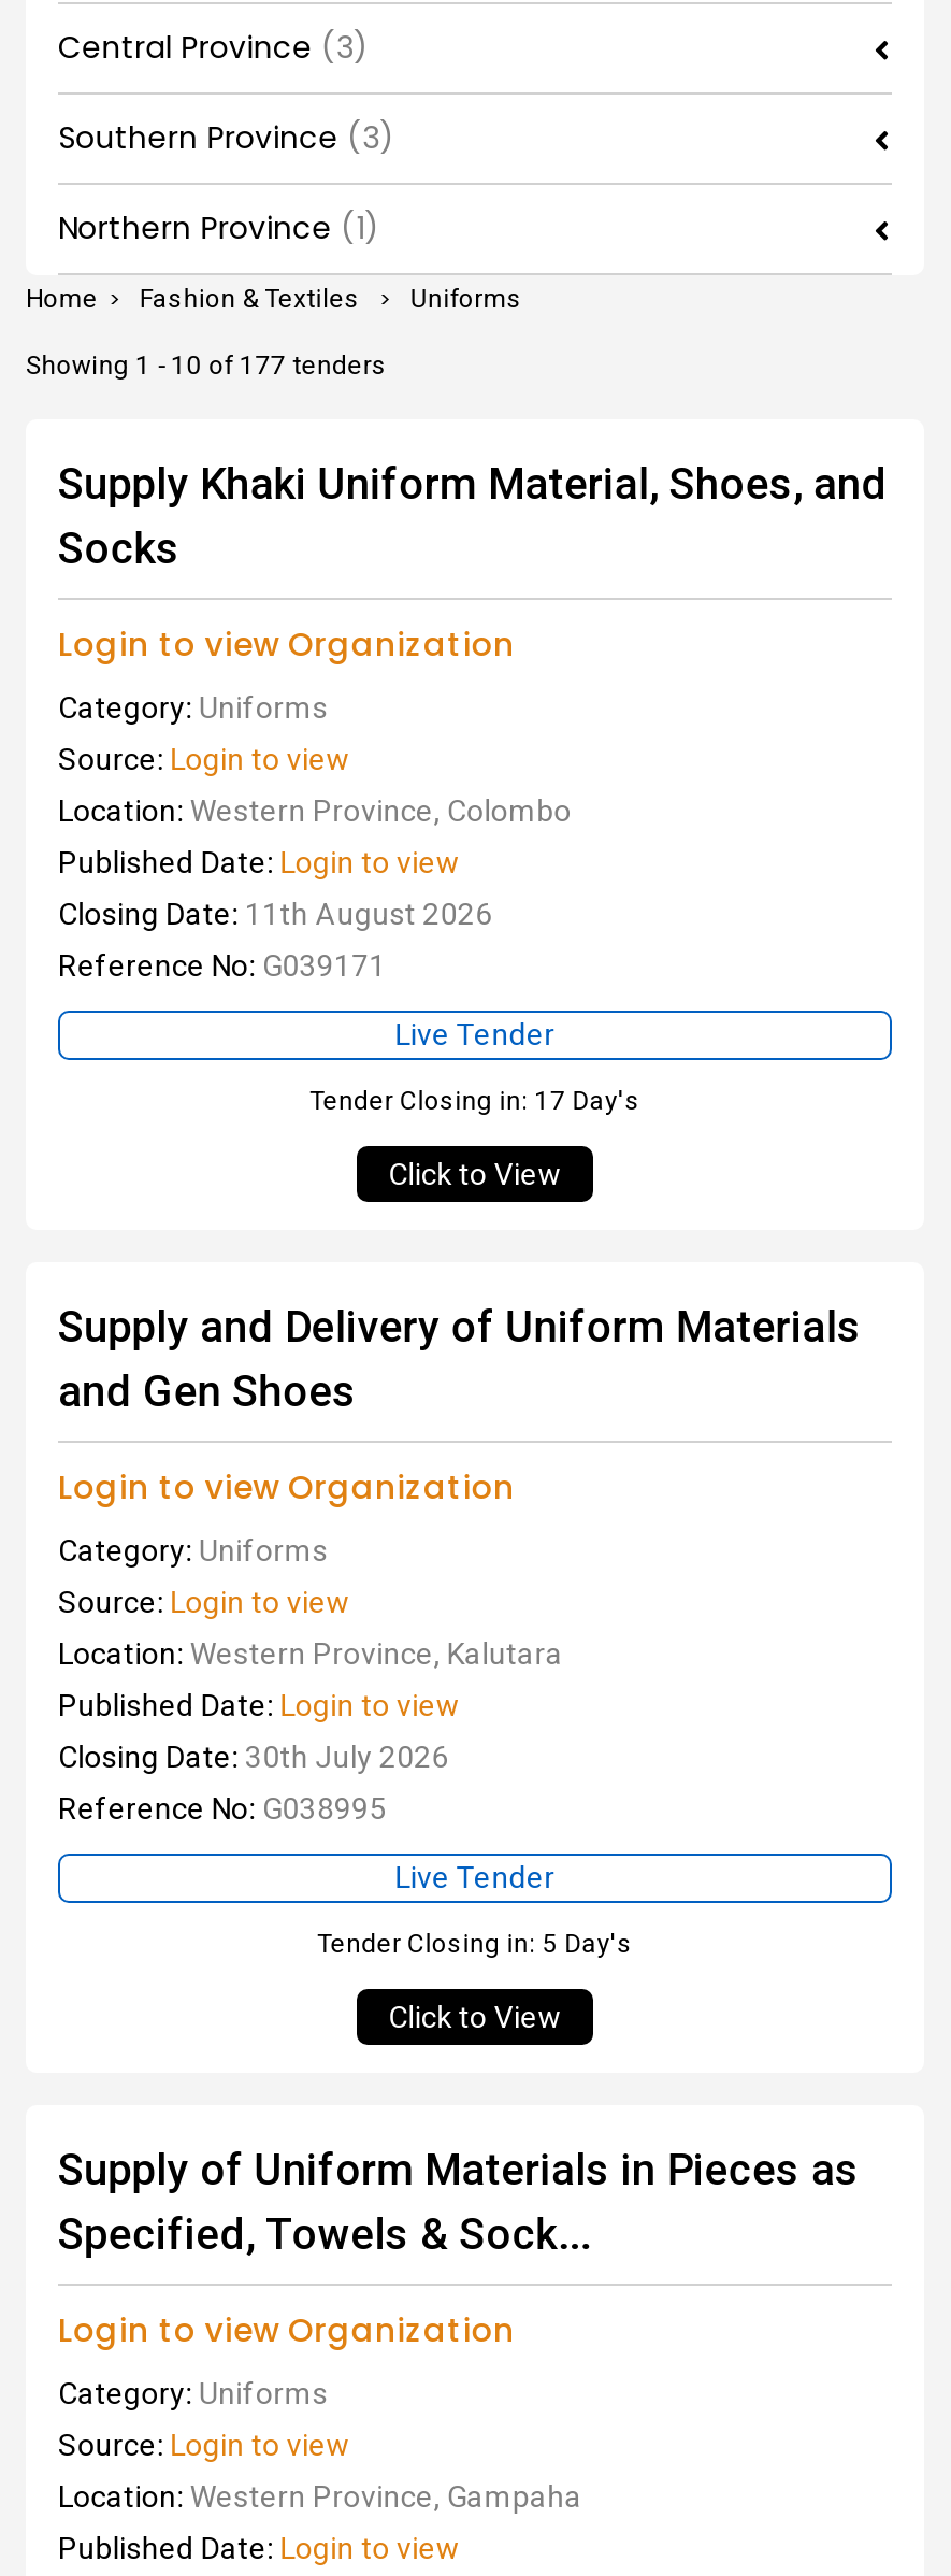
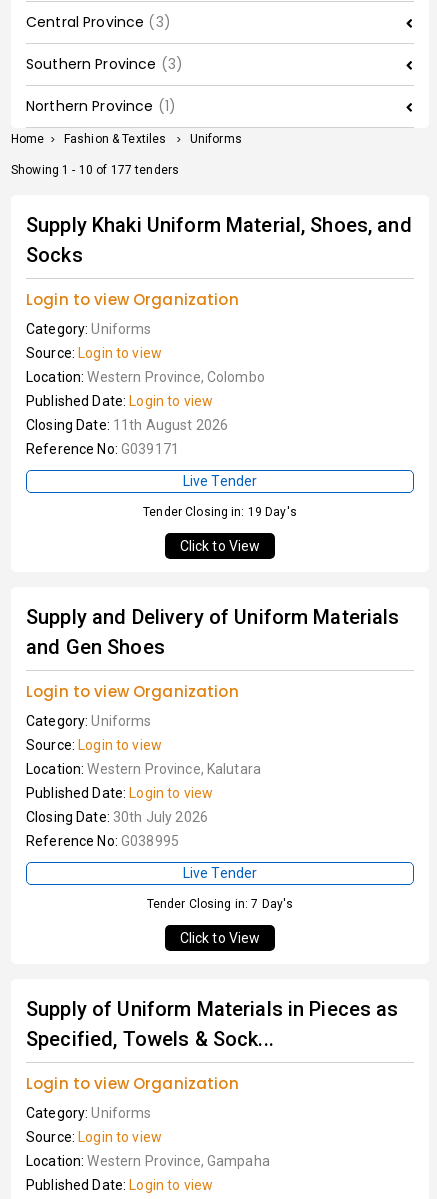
- Tender Closing in: 17 Day's
+ Tender Closing in: 19 Day's

- Tender Closing in: 5 Day's
+ Tender Closing in: 7 Day's
